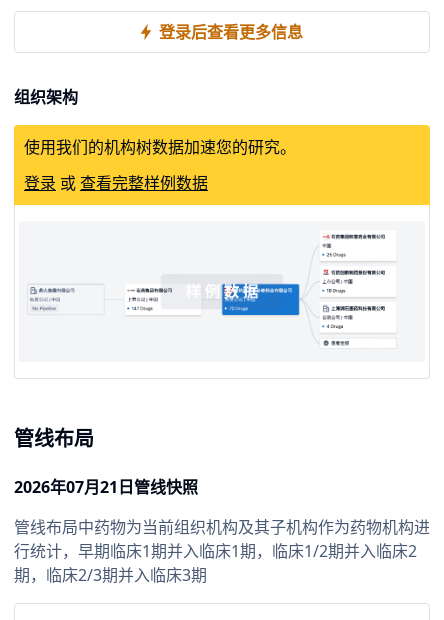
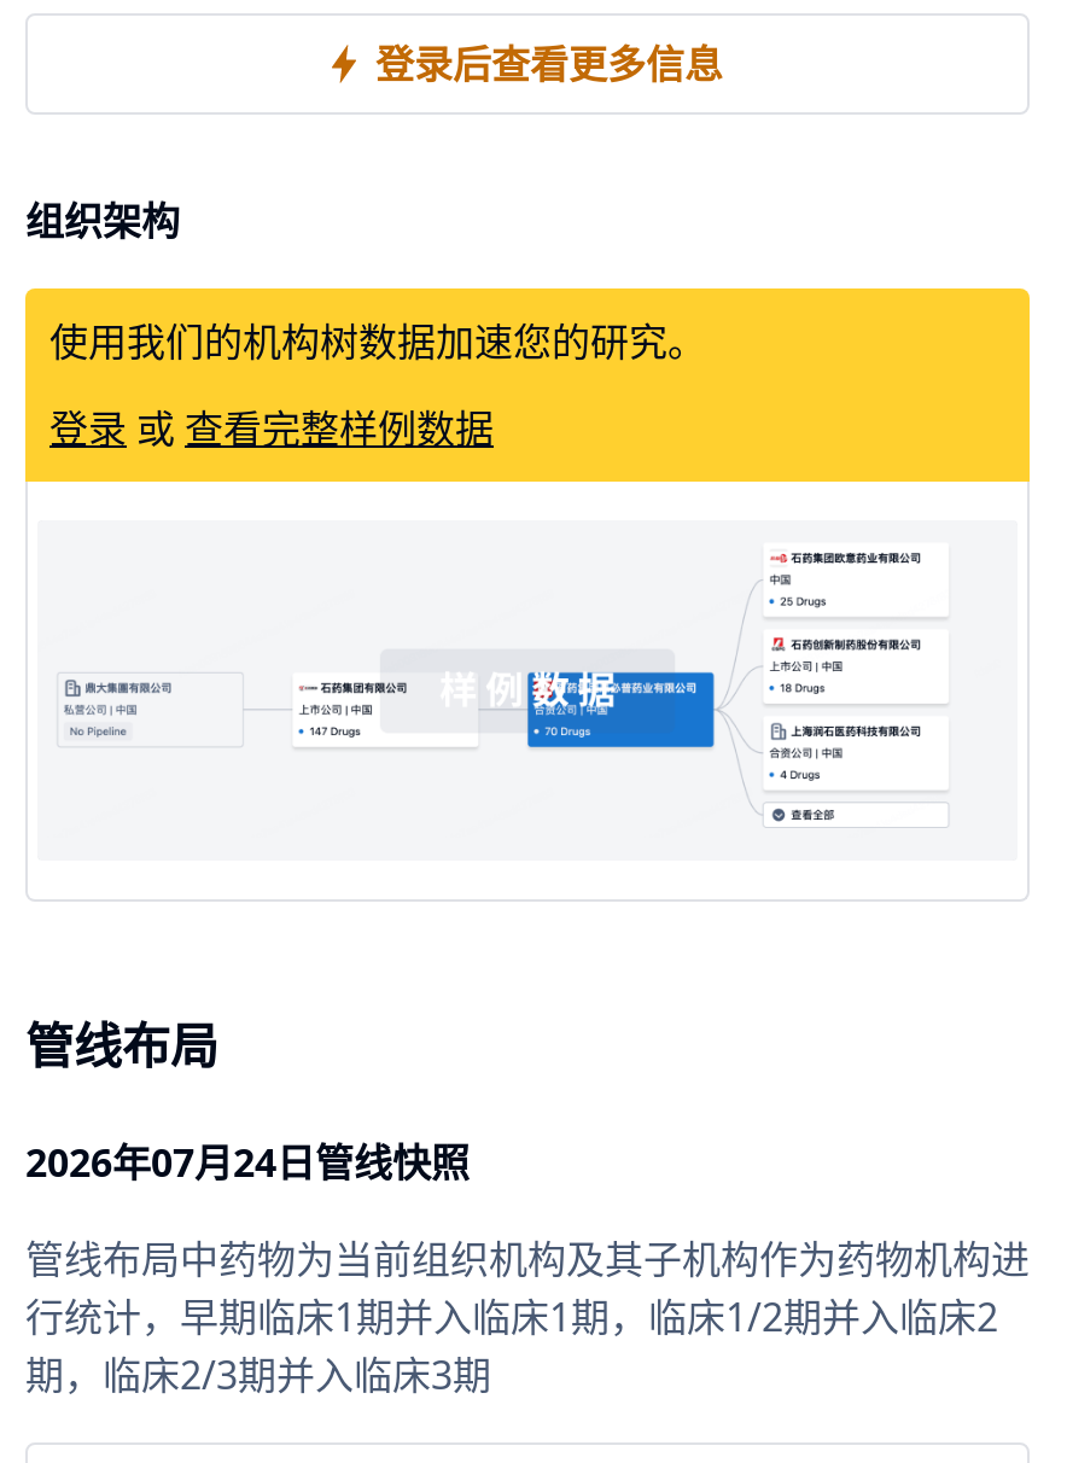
- 2026年07月21日管线快照
+ 2026年07月24日管线快照
